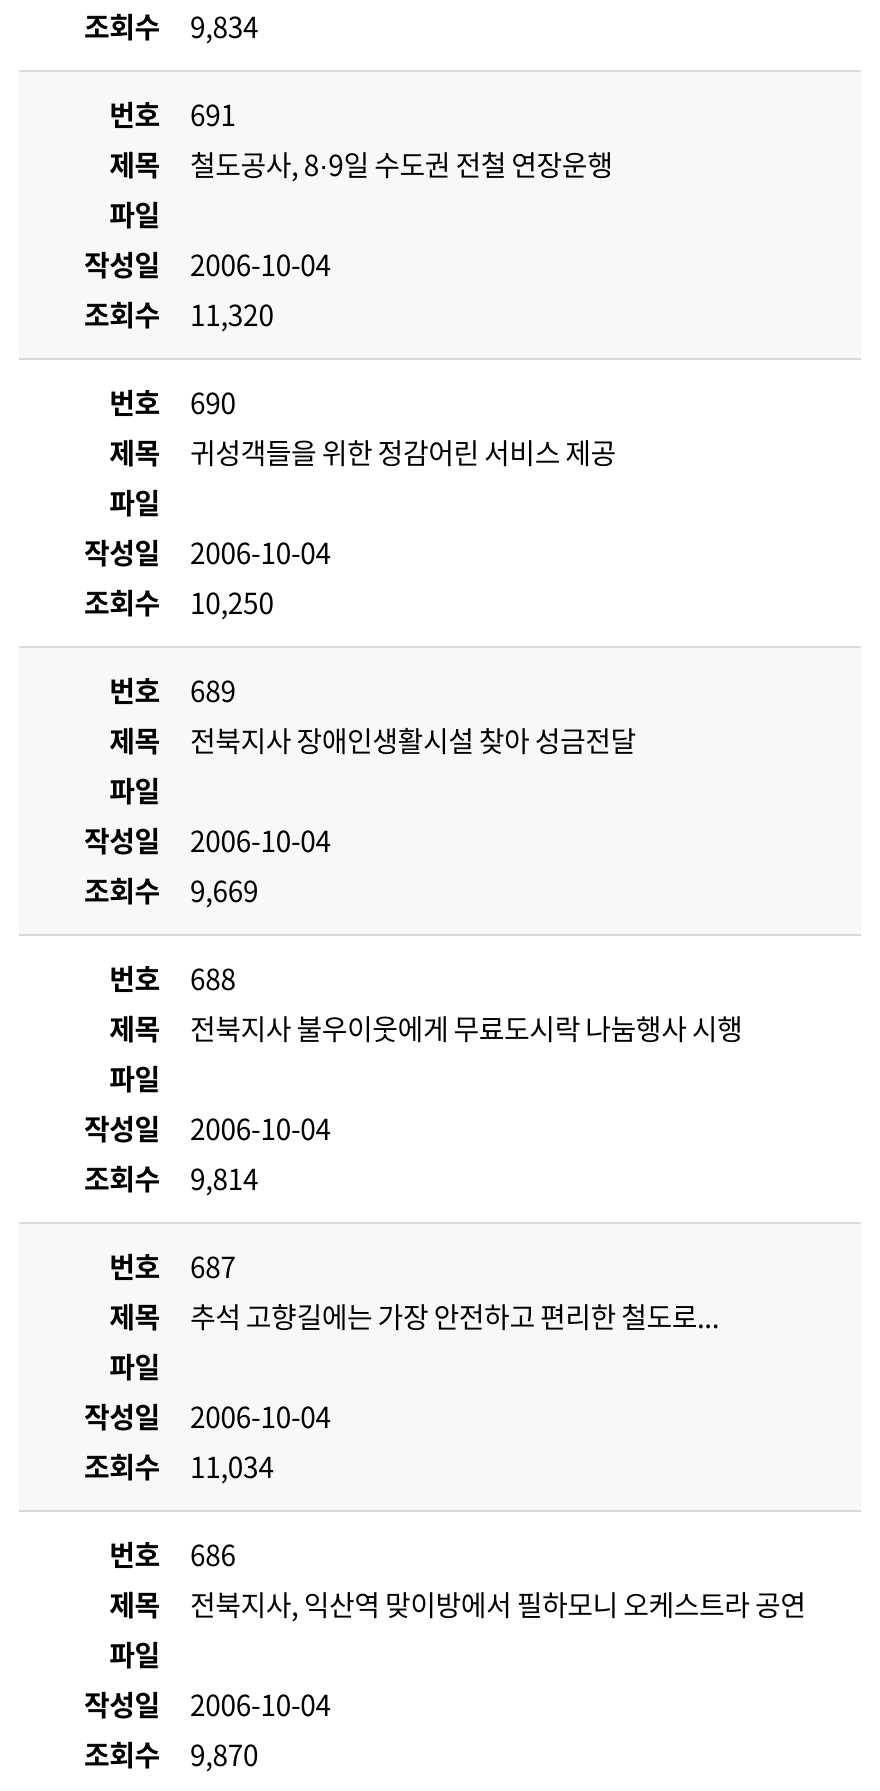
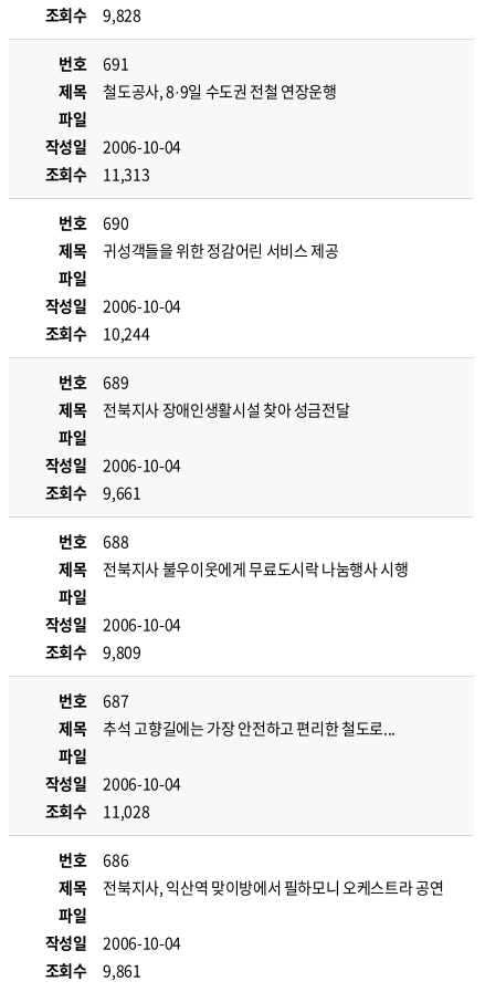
- 조회수 9,834
+ 조회수 9,828

- 조회수 11,320
+ 조회수 11,313

- 조회수 10,250
+ 조회수 10,244

- 조회수 9,669
+ 조회수 9,661

- 조회수 9,814
+ 조회수 9,809

- 조회수 11,034
+ 조회수 11,028

- 조회수 9,870
+ 조회수 9,861
